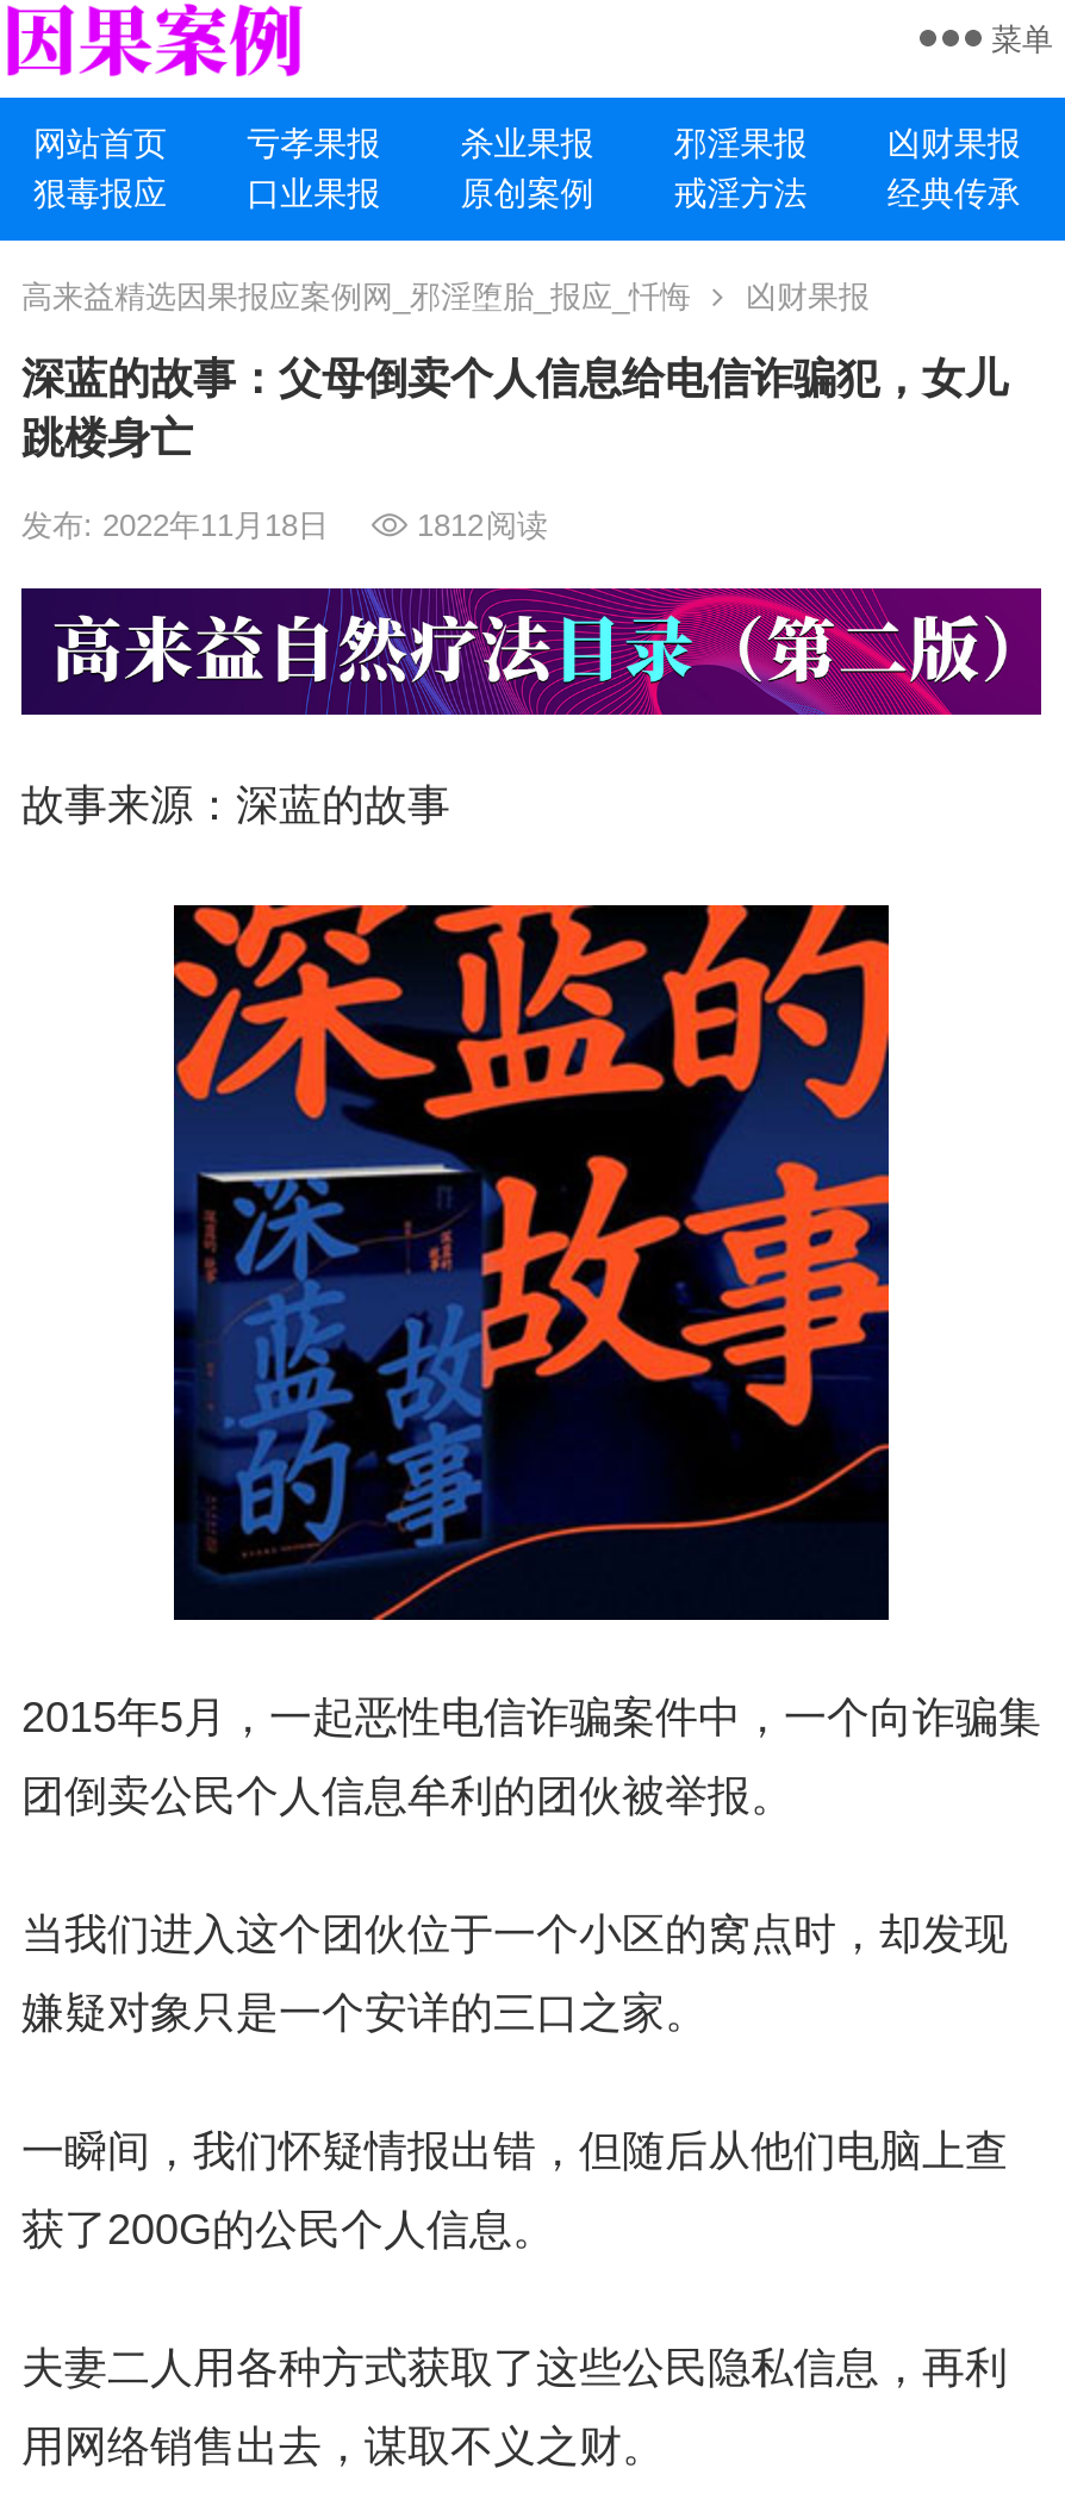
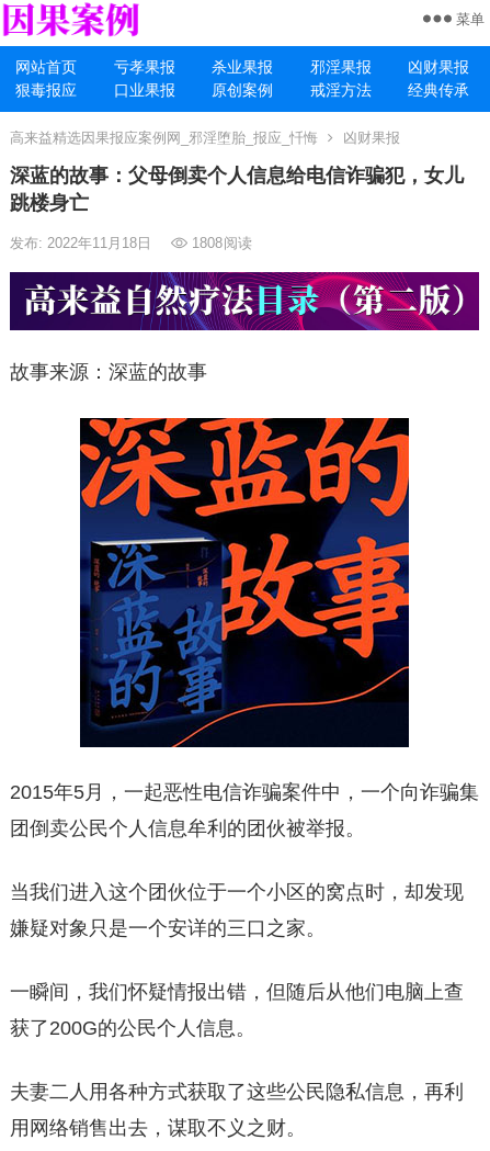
- 发布: 2022年11月18日 1812阅读
+ 发布: 2022年11月18日 1808阅读
